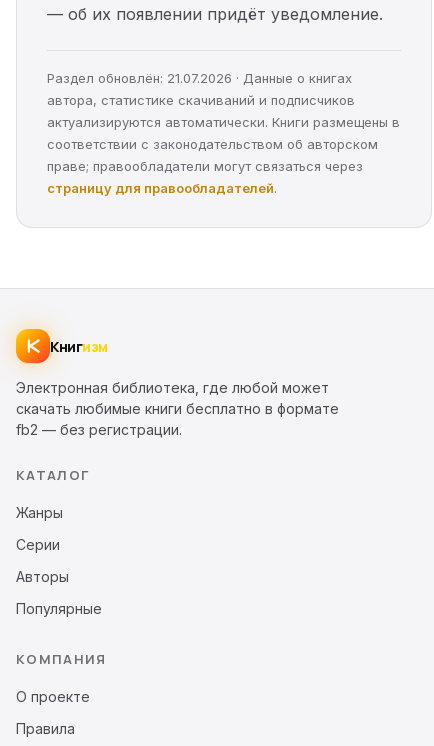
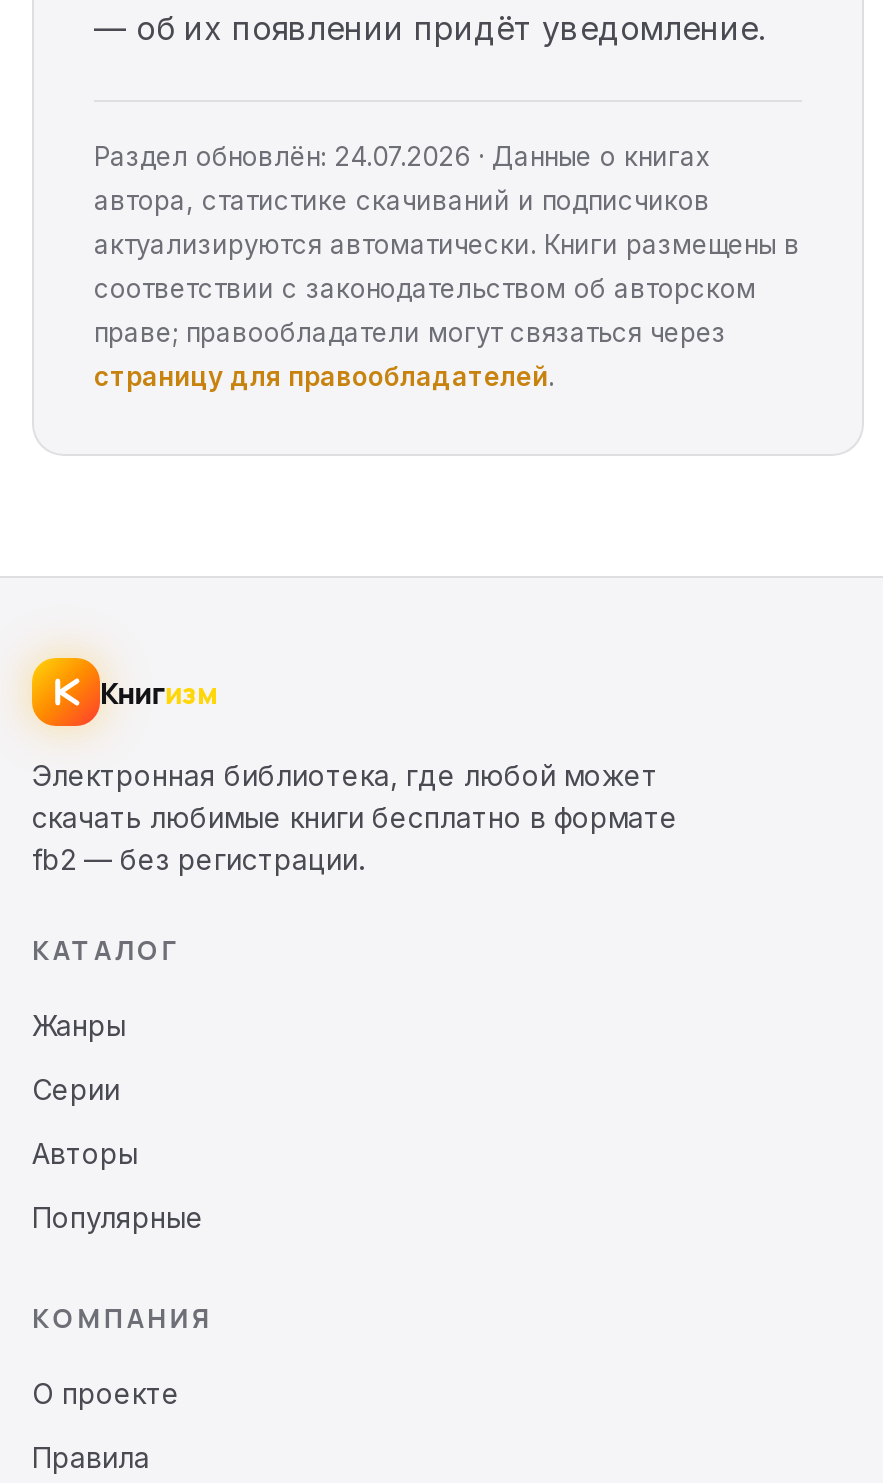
- Раздел обновлён: 21.07.2026 · Данные о книгах
+ Раздел обновлён: 24.07.2026 · Данные о книгах
